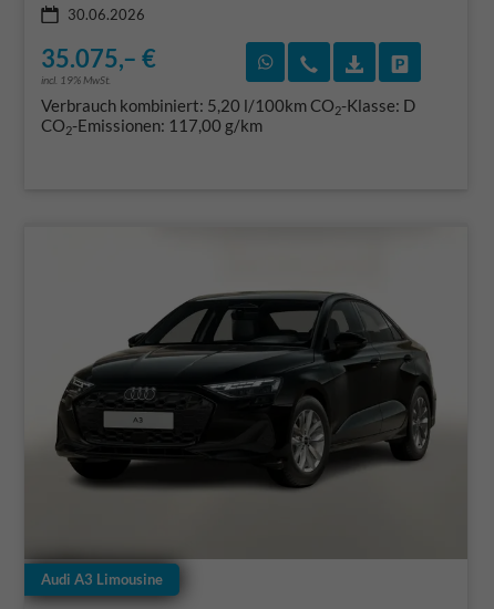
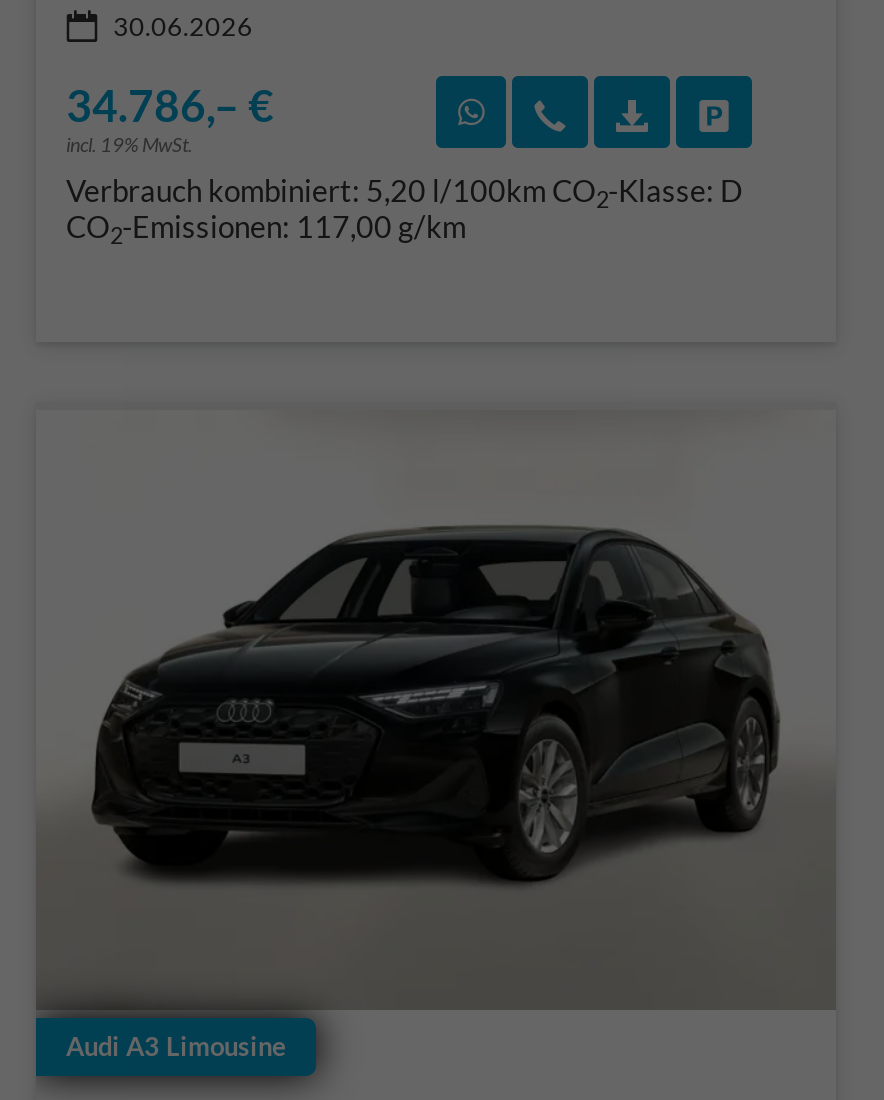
- 35.075,– €
+ 34.786,– €
